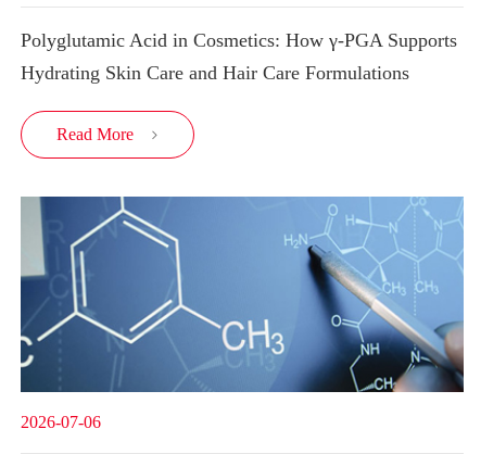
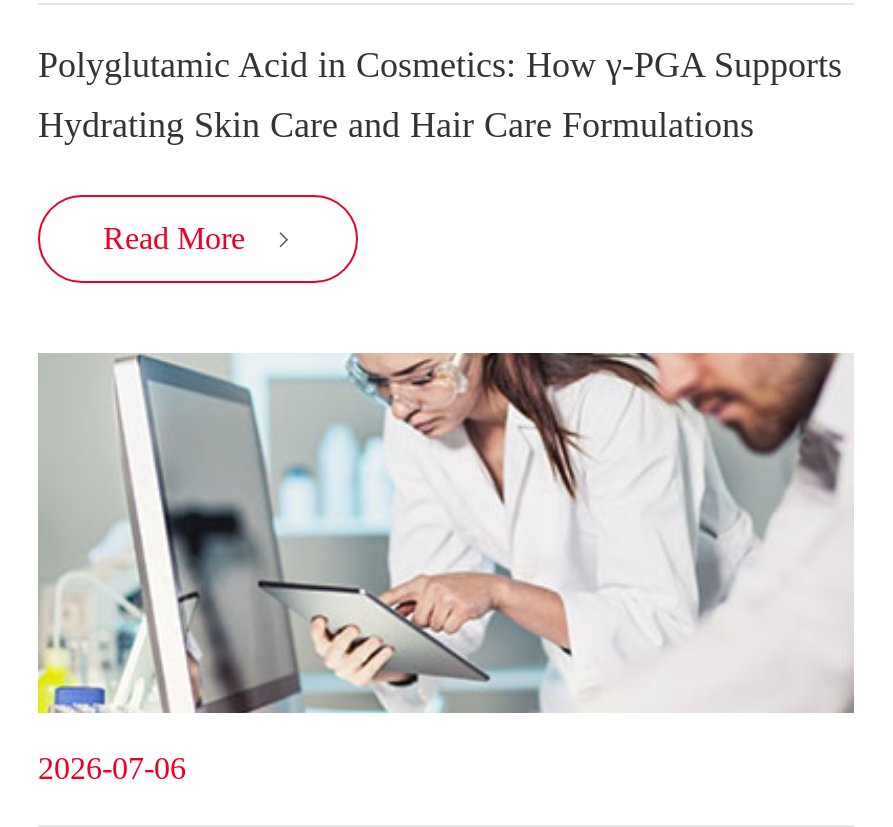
- [image]
+ [image]
